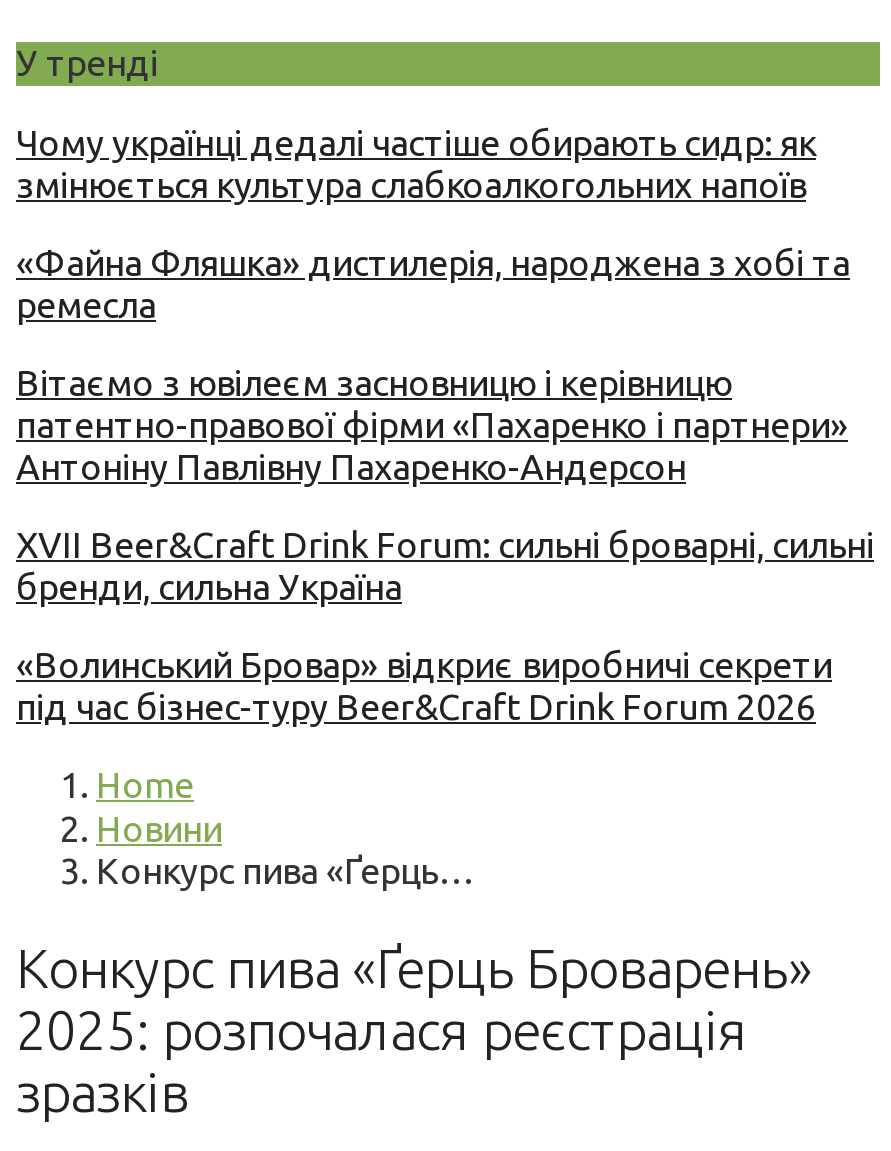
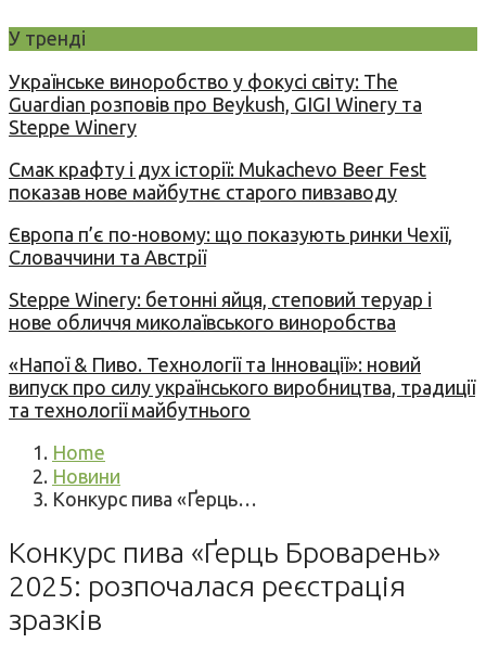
- Чому українці дедалі частіше обирають сидр: як
- змінюється культура слабкоалкогольних напоїв
+ Українське виноробство у фокусі світу: The
+ Guardian розповів про Beykush, GIGI Winery та
+ Steppe Winery

- «Файна Фляшка» дистилерія, народжена з хобі та
- ремесла
+ Смак крафту і дух історії: Mukachevo Beer Fest
+ показав нове майбутнє старого пивзаводу

- Вітаємо з ювілеєм засновницю і керівницю
- патентно-правової фірми «Пахаренко і партнери»
- Антоніну Павлівну Пахаренко-Андерсон
+ Європа п’є по-новому: що показують ринки Чехії,
+ Словаччини та Австрії

- XVII Beer&Craft Drink Forum: сильні броварні, сильні
- бренди, сильна Україна
+ Steppe Winery: бетонні яйця, степовий теруар і
+ нове обличчя миколаївського виноробства

- «Волинський Бровар» відкриє виробничі секрети
- під час бізнес-туру Beer&Craft Drink Forum 2026
+ «Напої & Пиво. Технології та Інновації»: новий
+ випуск про силу українського виробництва, традиції
+ та технології майбутнього
